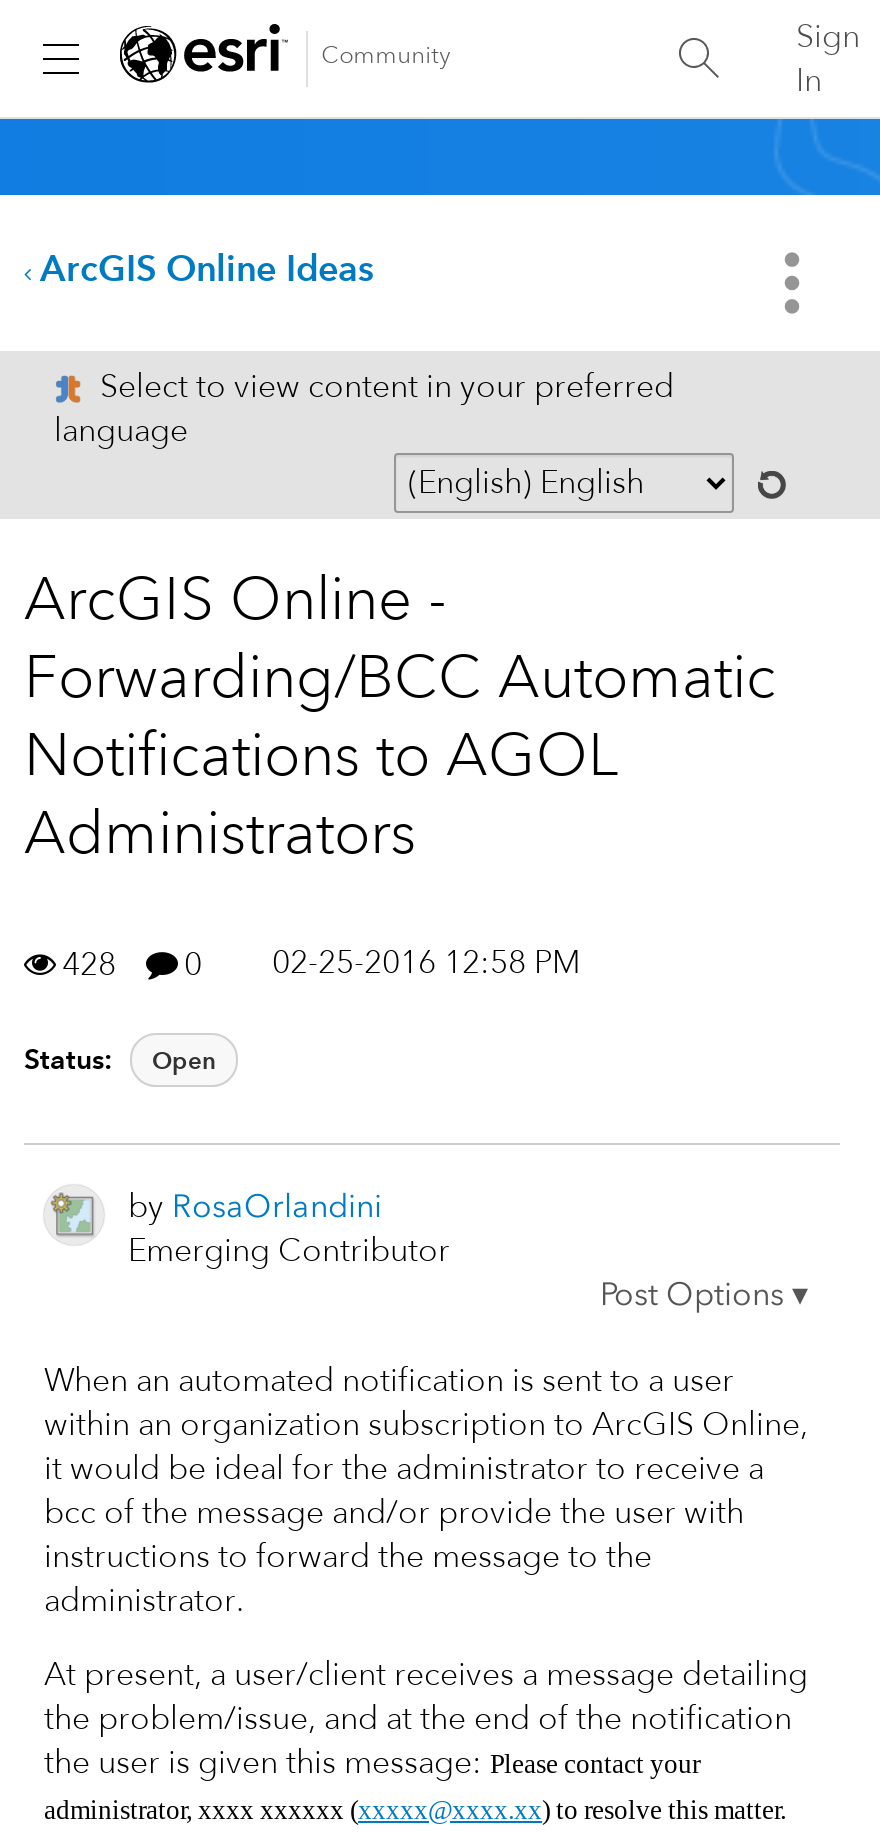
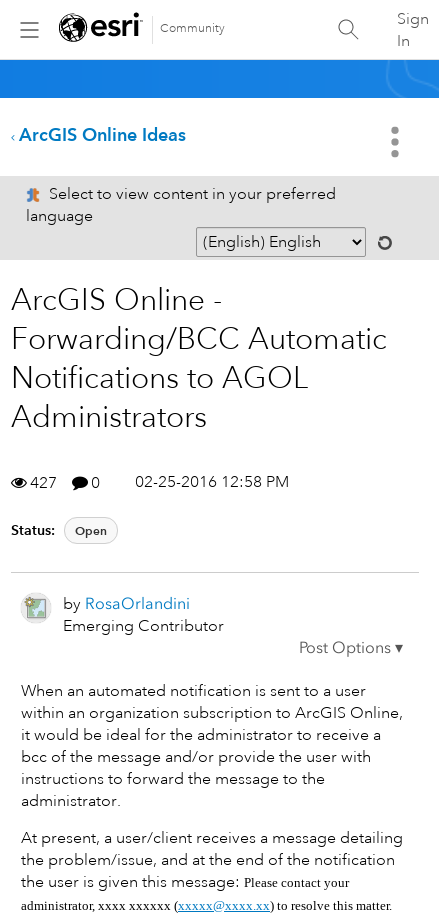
- 428 0 02-25-2016 12:58 PM
+ 427 0 02-25-2016 12:58 PM
